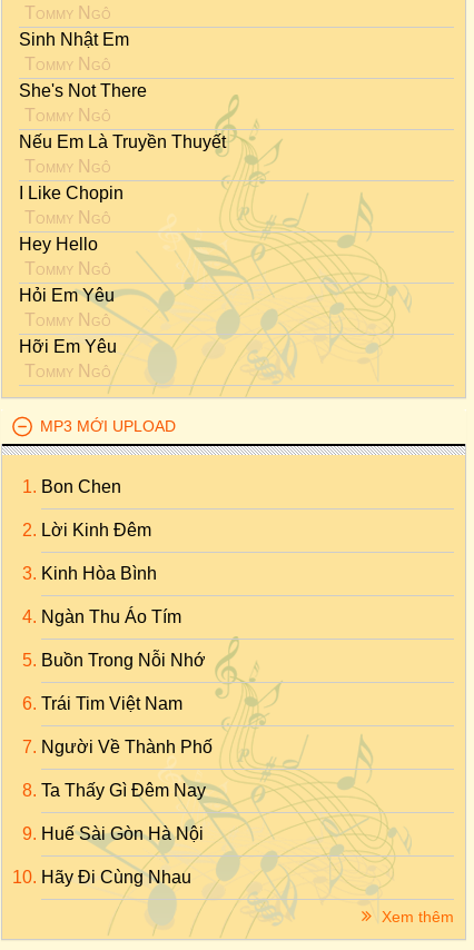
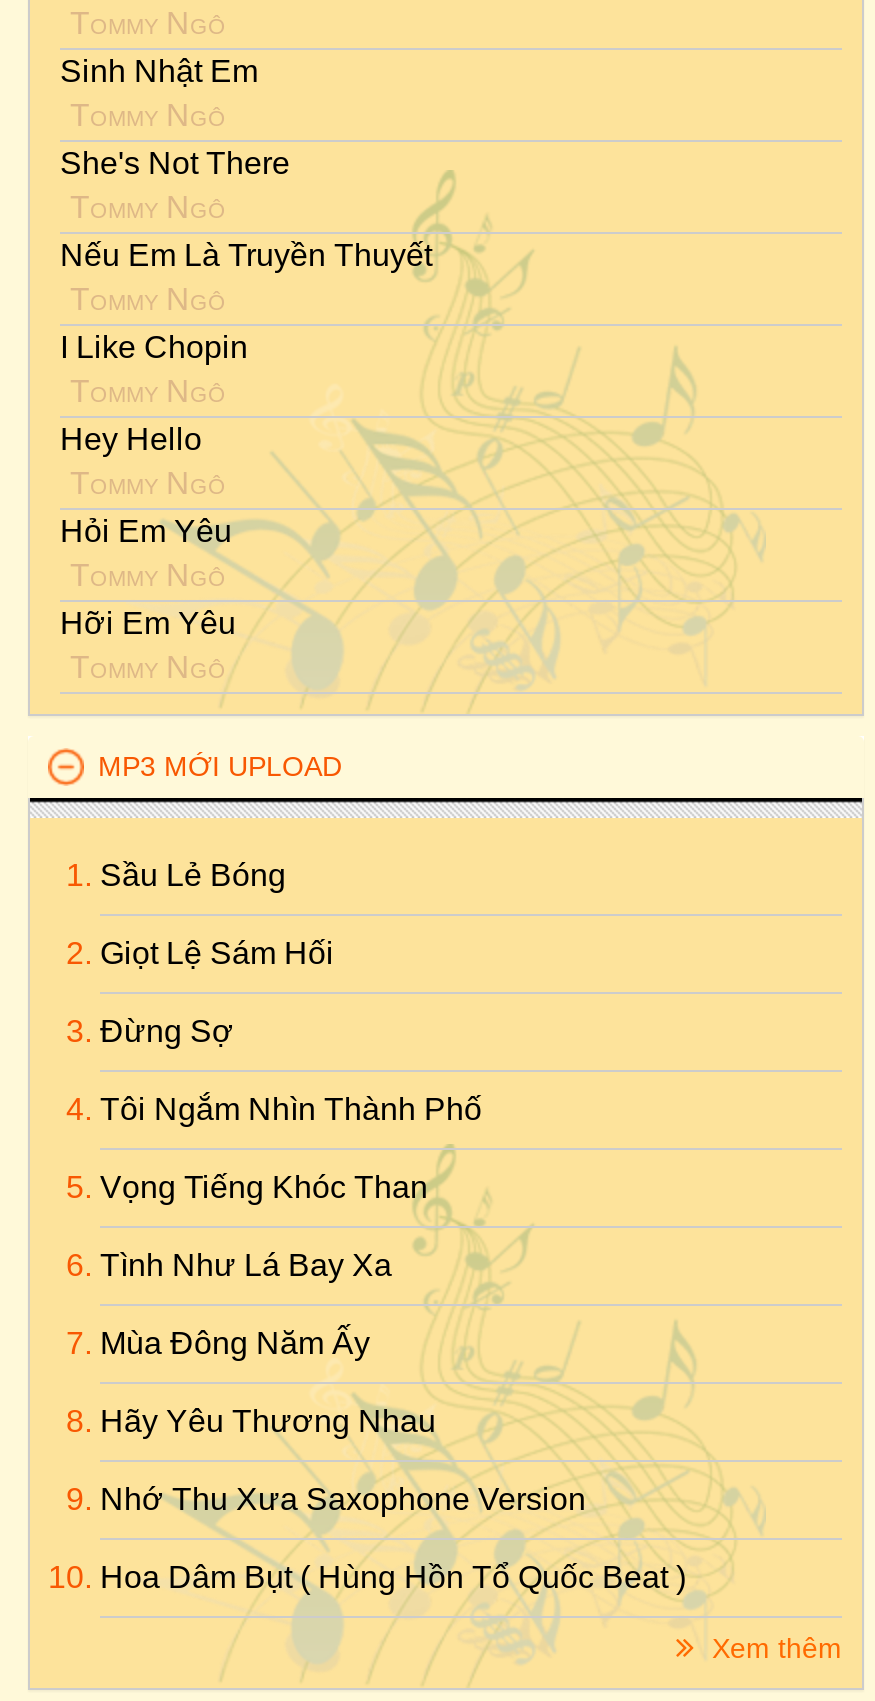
- Bon Chen
+ Sầu Lẻ Bóng

- Lời Kinh Đêm
+ Giọt Lệ Sám Hối

- Kinh Hòa Bình
+ Đừng Sợ

- Ngàn Thu Áo Tím
+ Tôi Ngắm Nhìn Thành Phố

- Buồn Trong Nỗi Nhớ
+ Vọng Tiếng Khóc Than

- Trái Tim Việt Nam
+ Tình Như Lá Bay Xa

- Người Về Thành Phố
+ Mùa Đông Năm Ấy

- Ta Thấy Gì Đêm Nay
+ Hãy Yêu Thương Nhau

- Huế Sài Gòn Hà Nội
+ Nhớ Thu Xưa Saxophone Version

- Hãy Đi Cùng Nhau
+ Hoa Dâm Bụt ( Hùng Hồn Tổ Quốc Beat )
